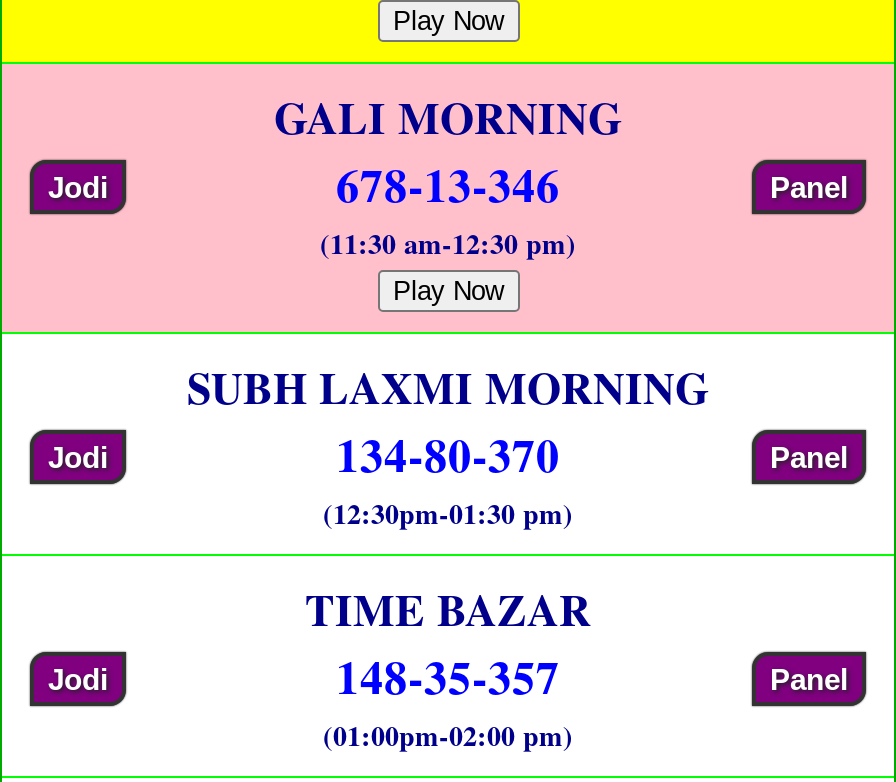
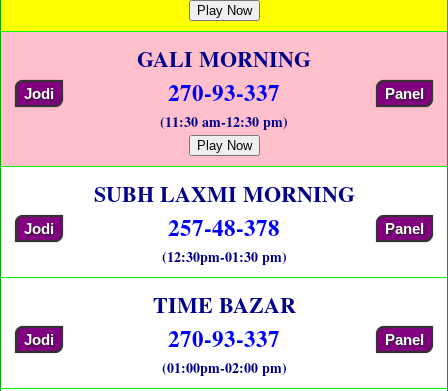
- 678-13-346
+ 270-93-337

- 134-80-370
+ 257-48-378

- 148-35-357
+ 270-93-337
